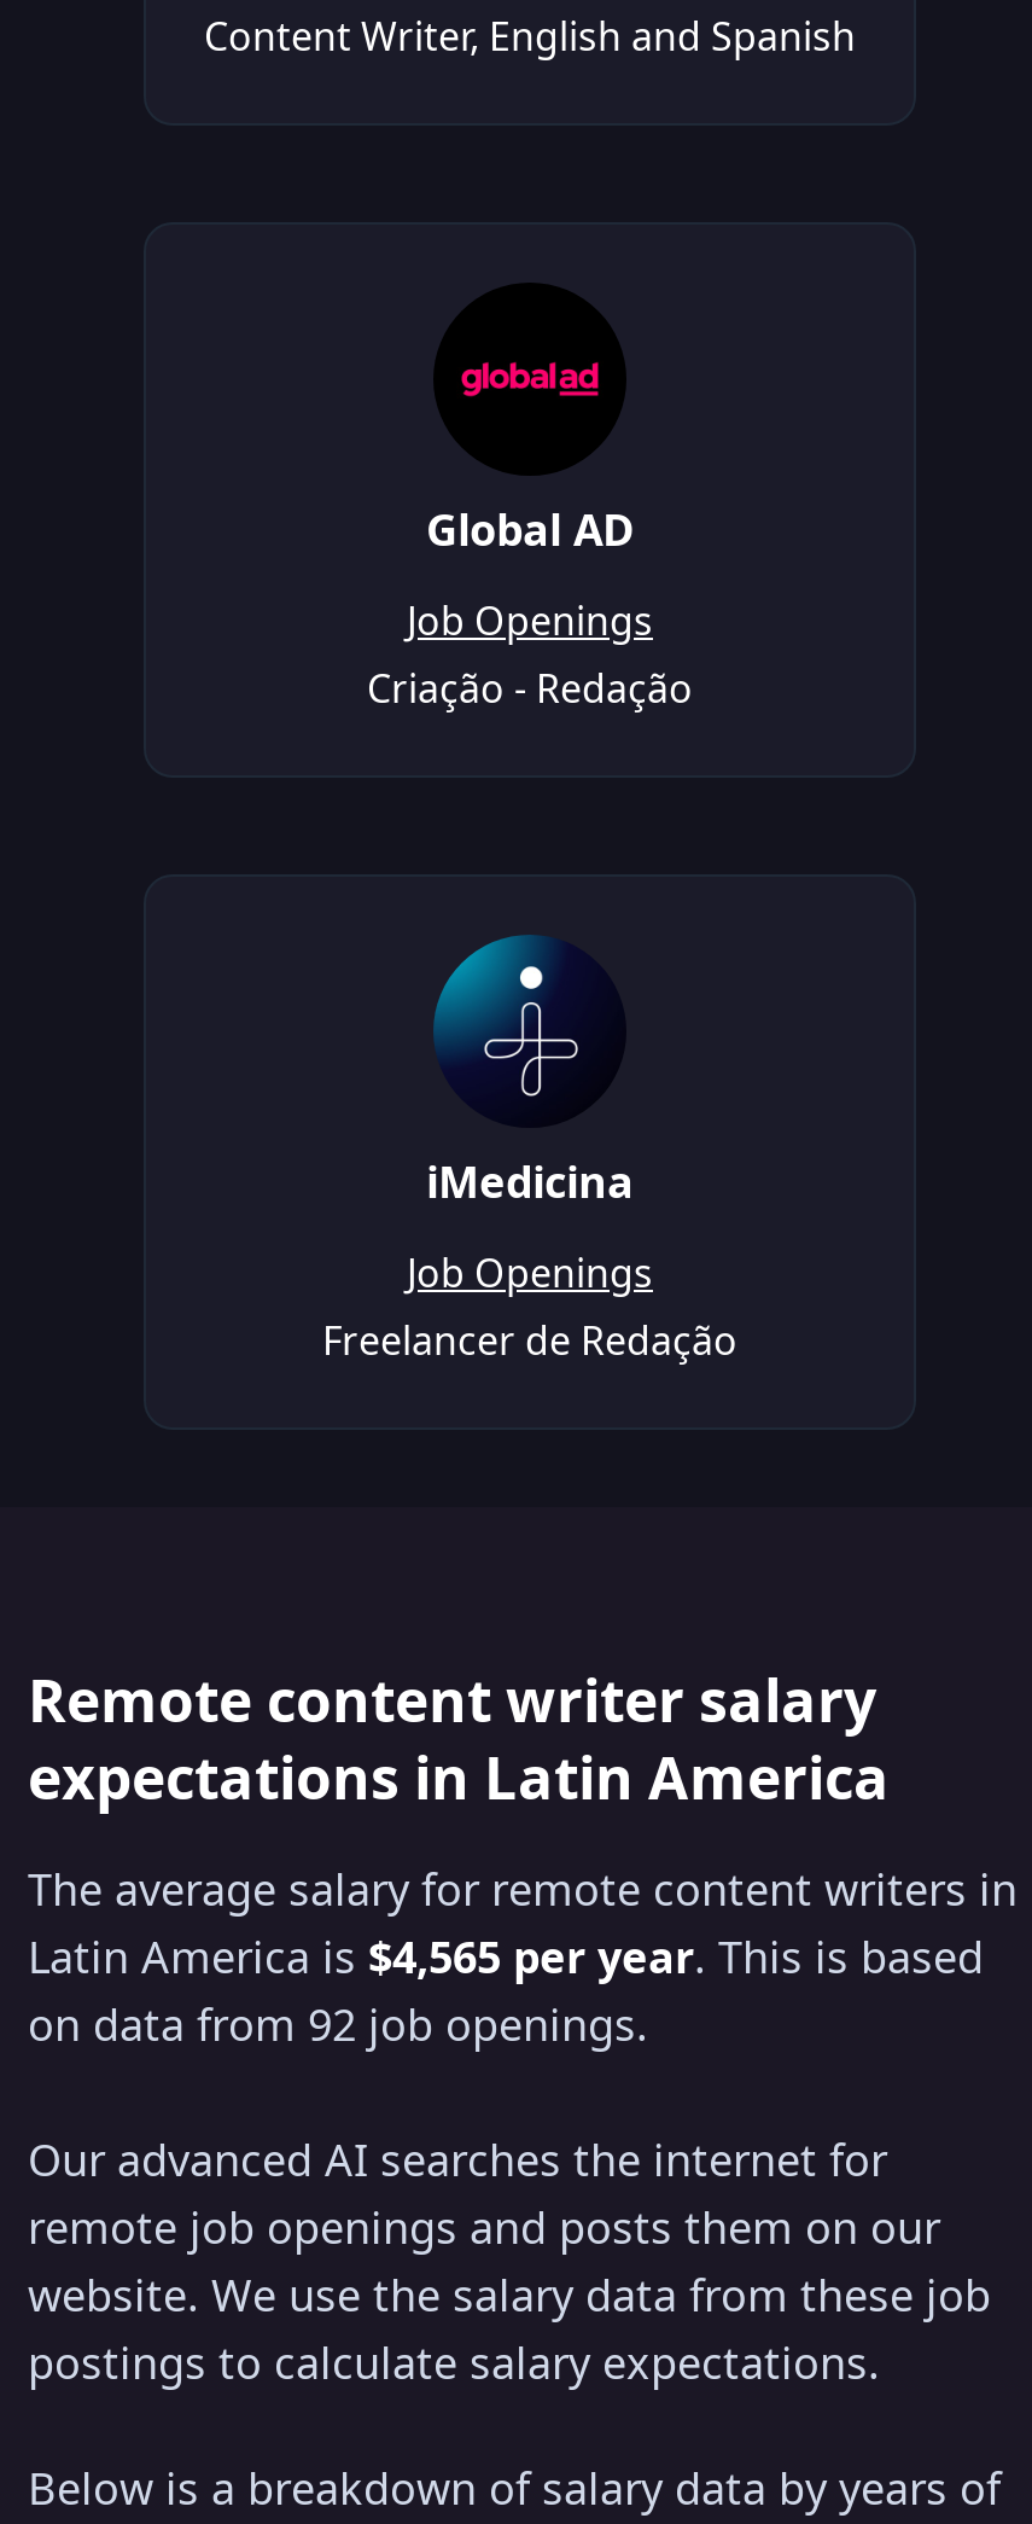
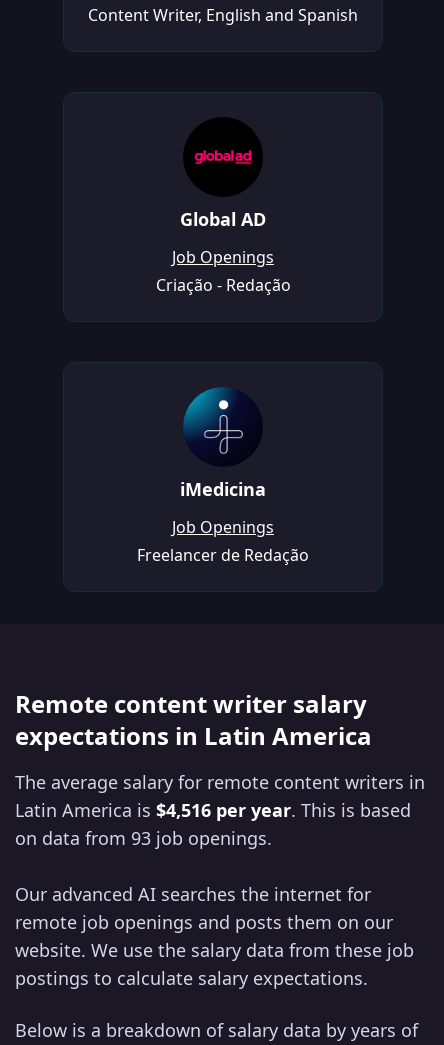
- Latin America is $4,565 per year. This is based
+ Latin America is $4,516 per year. This is based

- on data from 92 job openings.
+ on data from 93 job openings.
